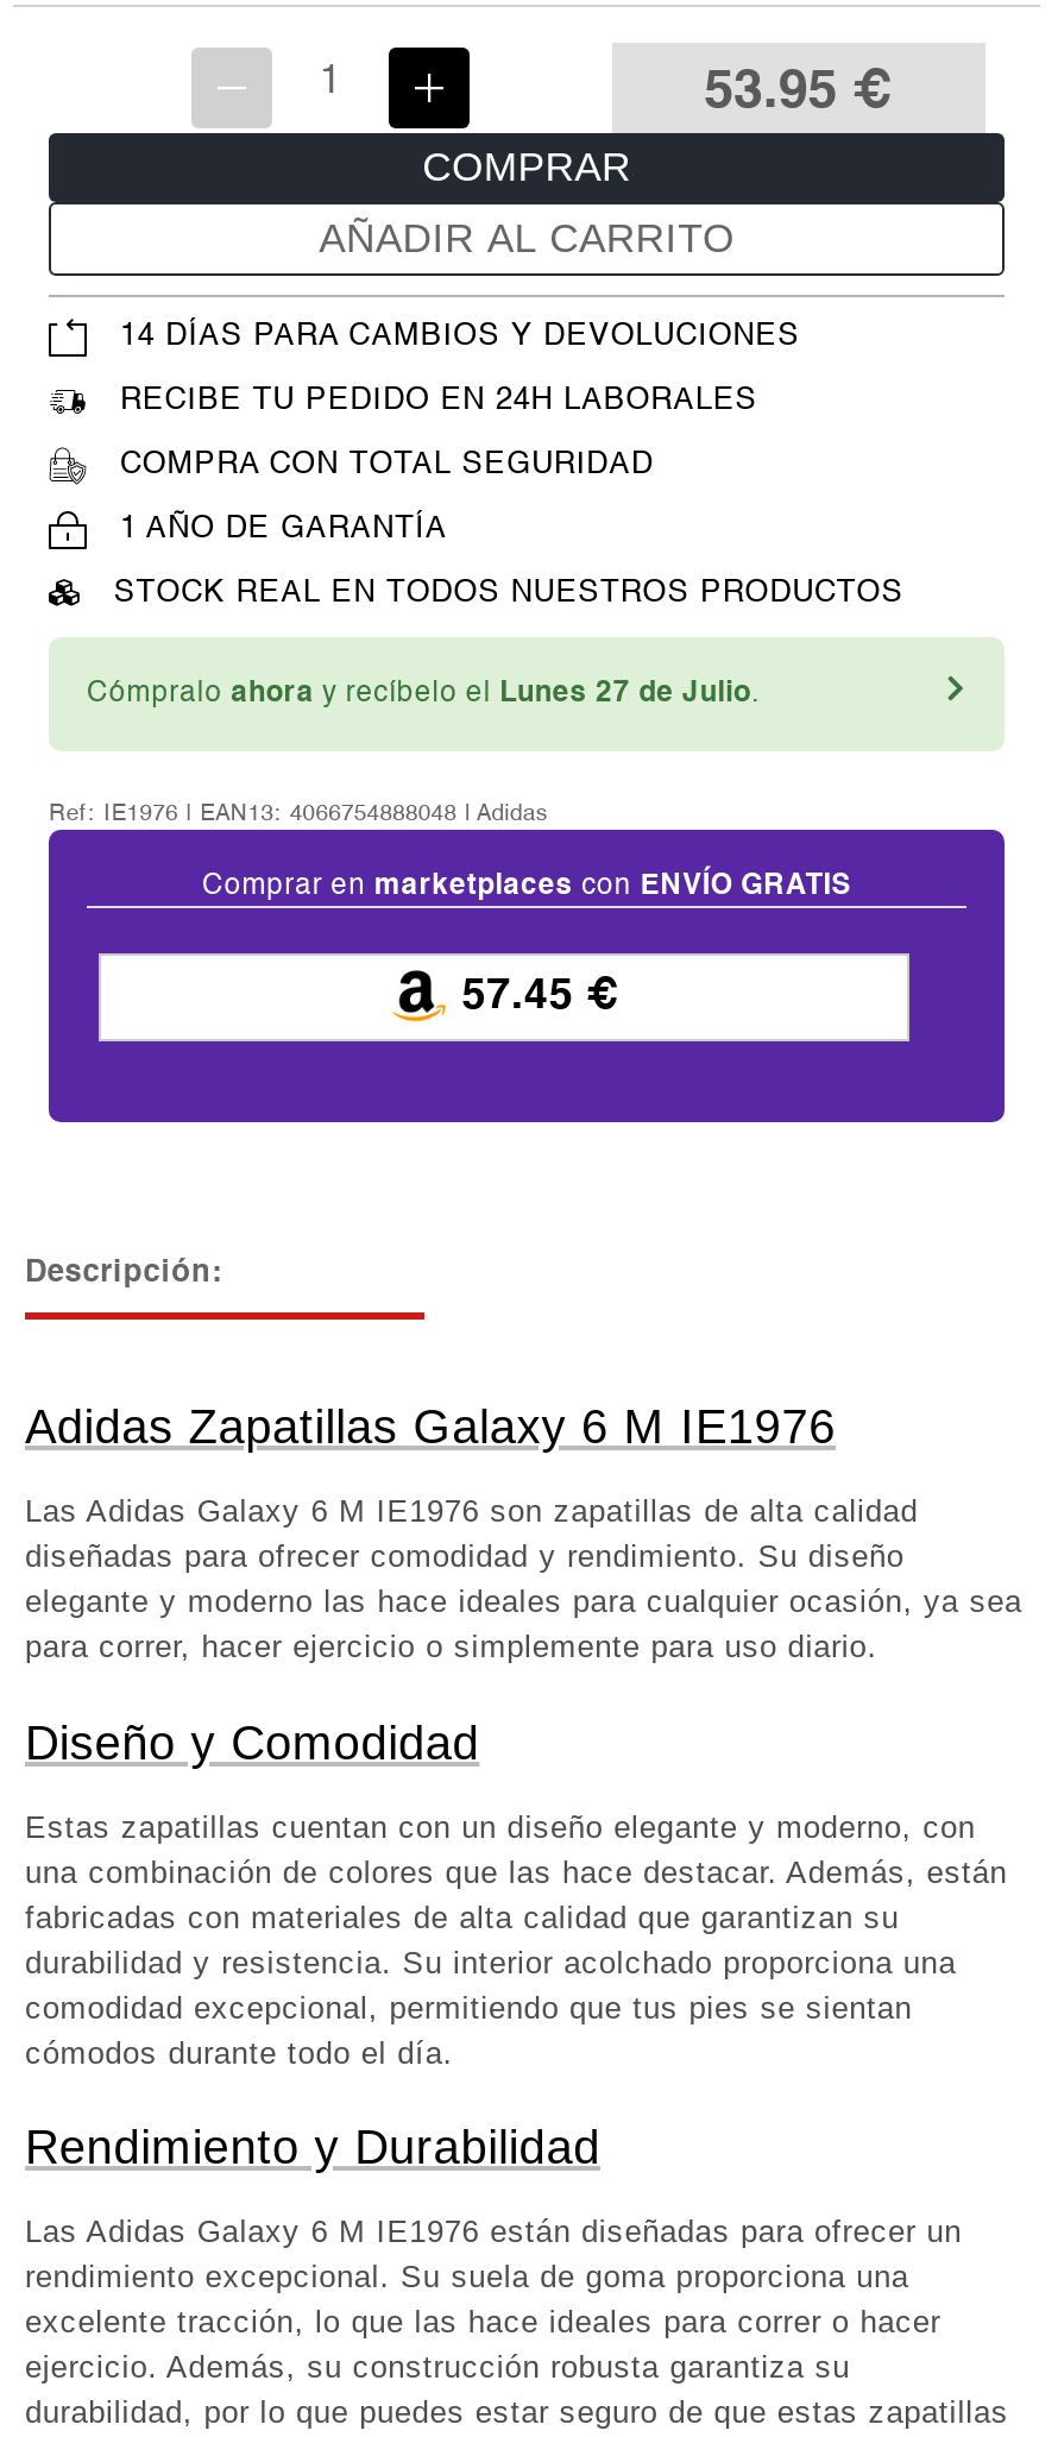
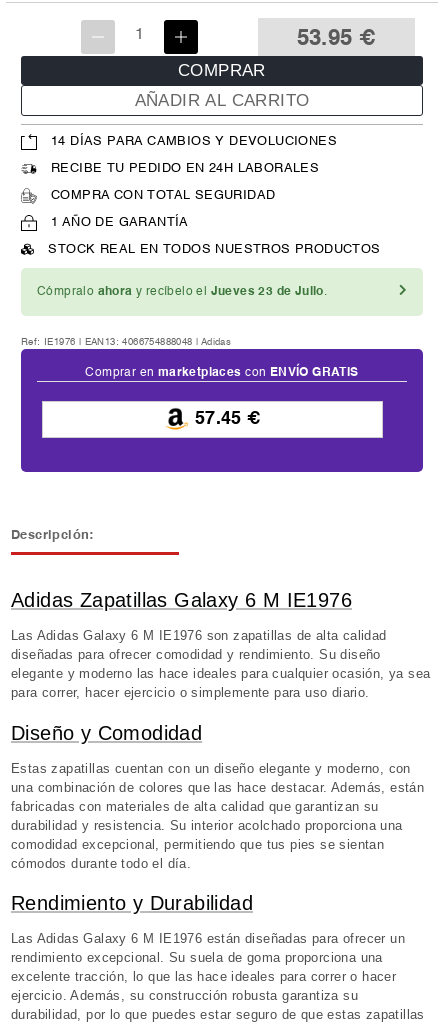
- Cómpralo ahora y recíbelo el Lunes 27 de Julio.
+ Cómpralo ahora y recíbelo el Jueves 23 de Julio.
